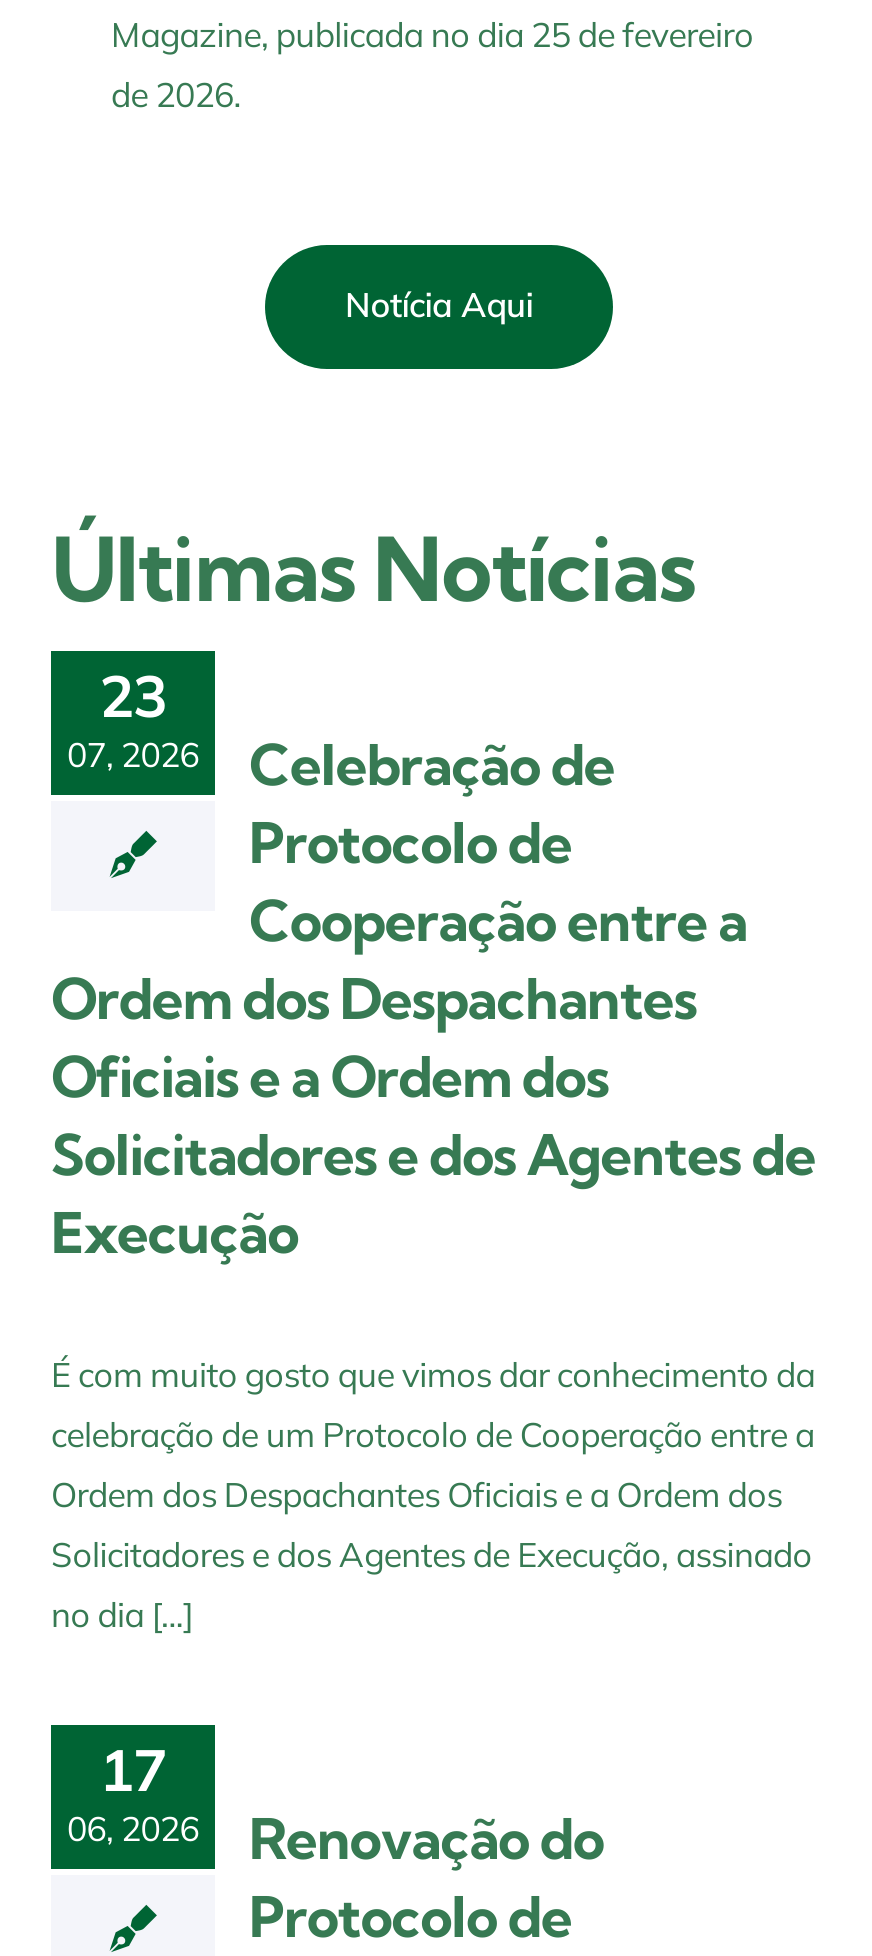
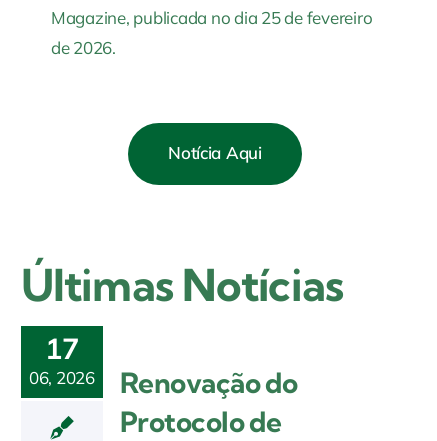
- 23
- 07, 2026
- Celebração de
- Protocolo de
- Cooperação entre a
- Ordem dos Despachantes
- Oficiais e a Ordem dos
- Solicitadores e dos Agentes de
- Execução
- É com muito gosto que vimos dar conhecimento da
- celebração de um Protocolo de Cooperação entre a
- Ordem dos Despachantes Oficiais e a Ordem dos
- Solicitadores e dos Agentes de Execução, assinado
- no dia [...]
